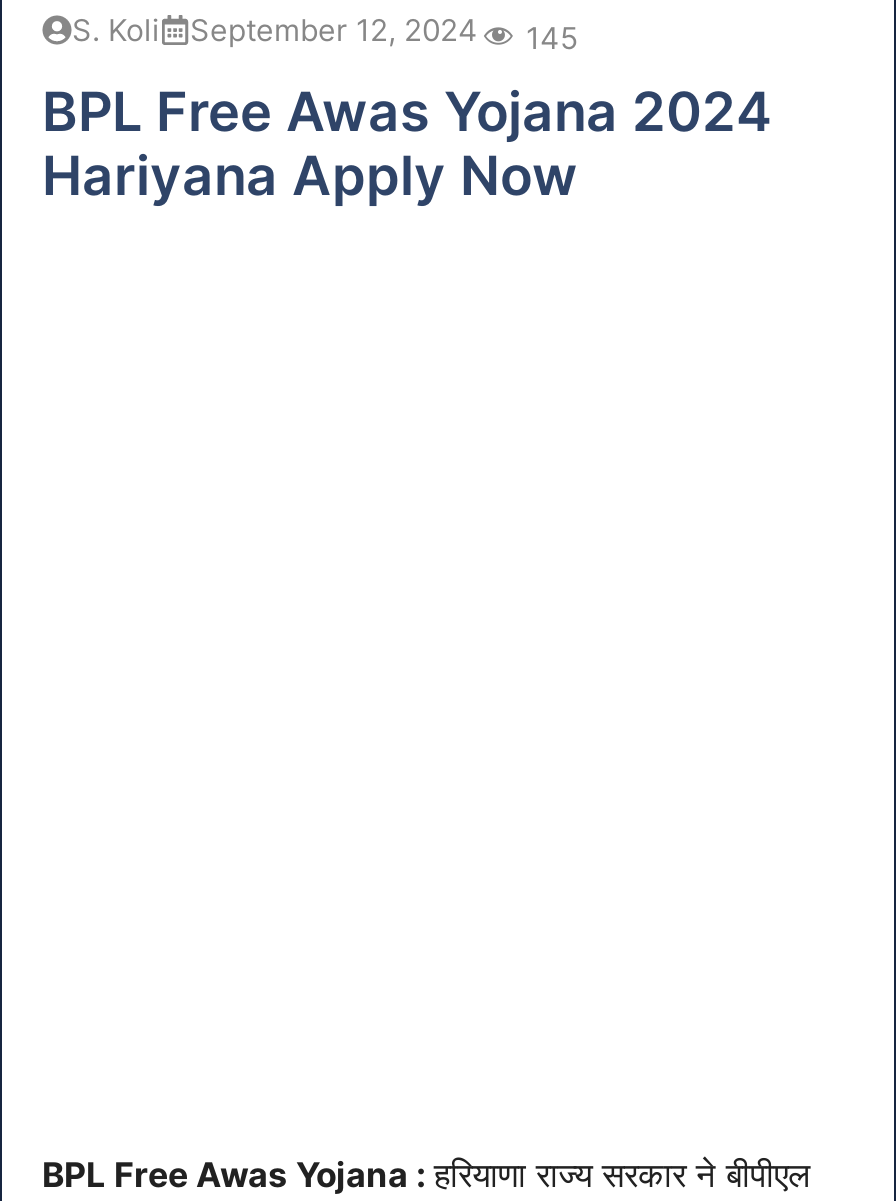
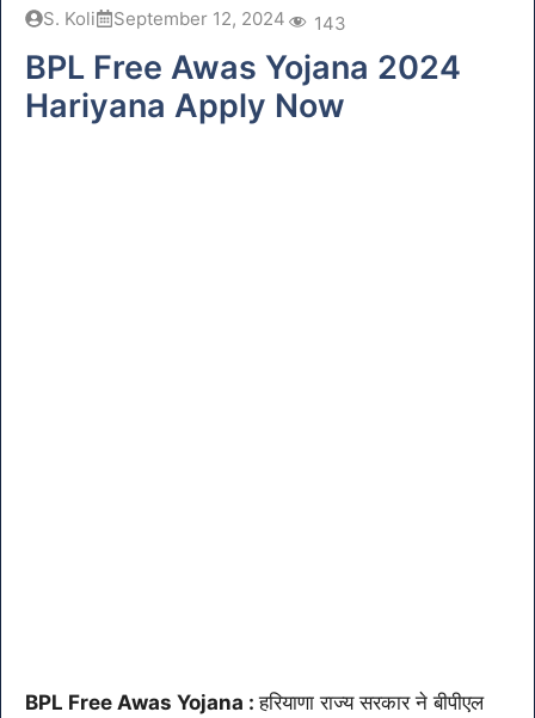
- S. Koli September 12, 2024 145
+ S. Koli September 12, 2024 143
